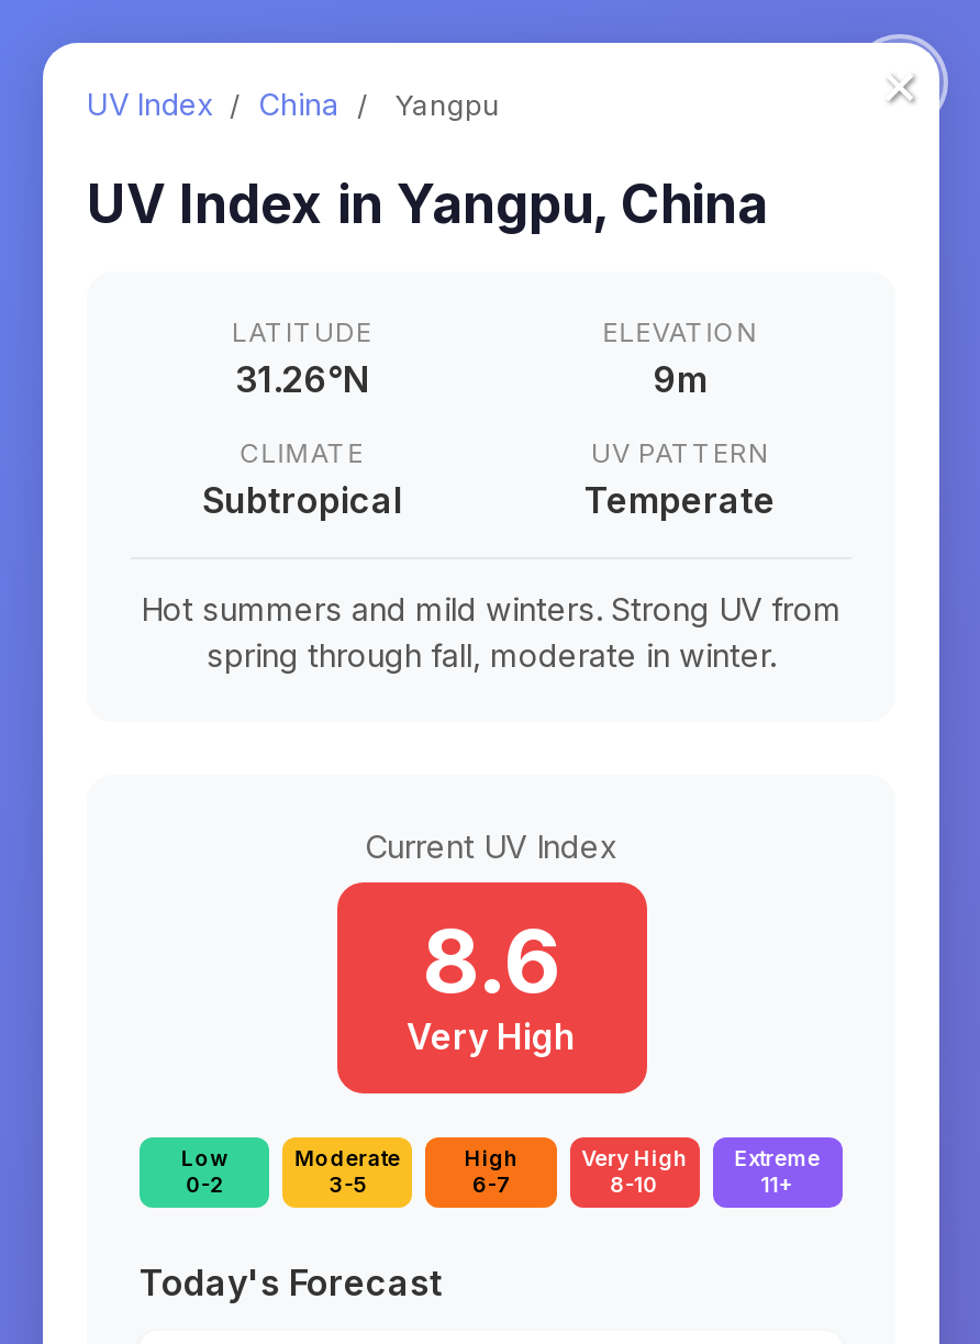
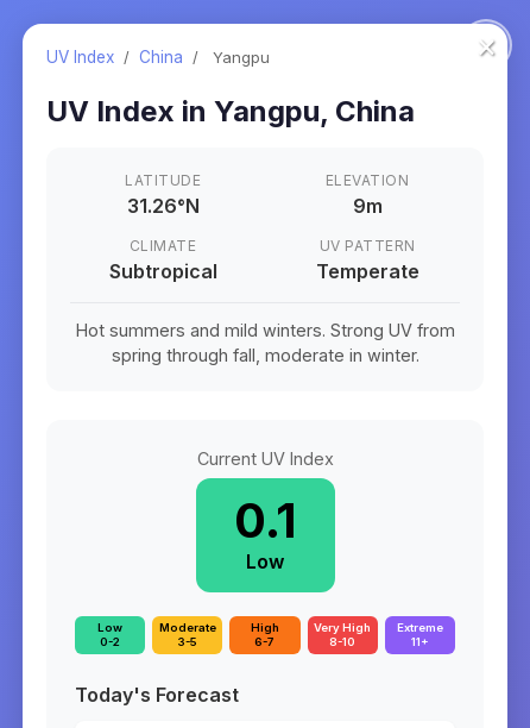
- 8.6
- Very High
+ 0.1
+ Low
